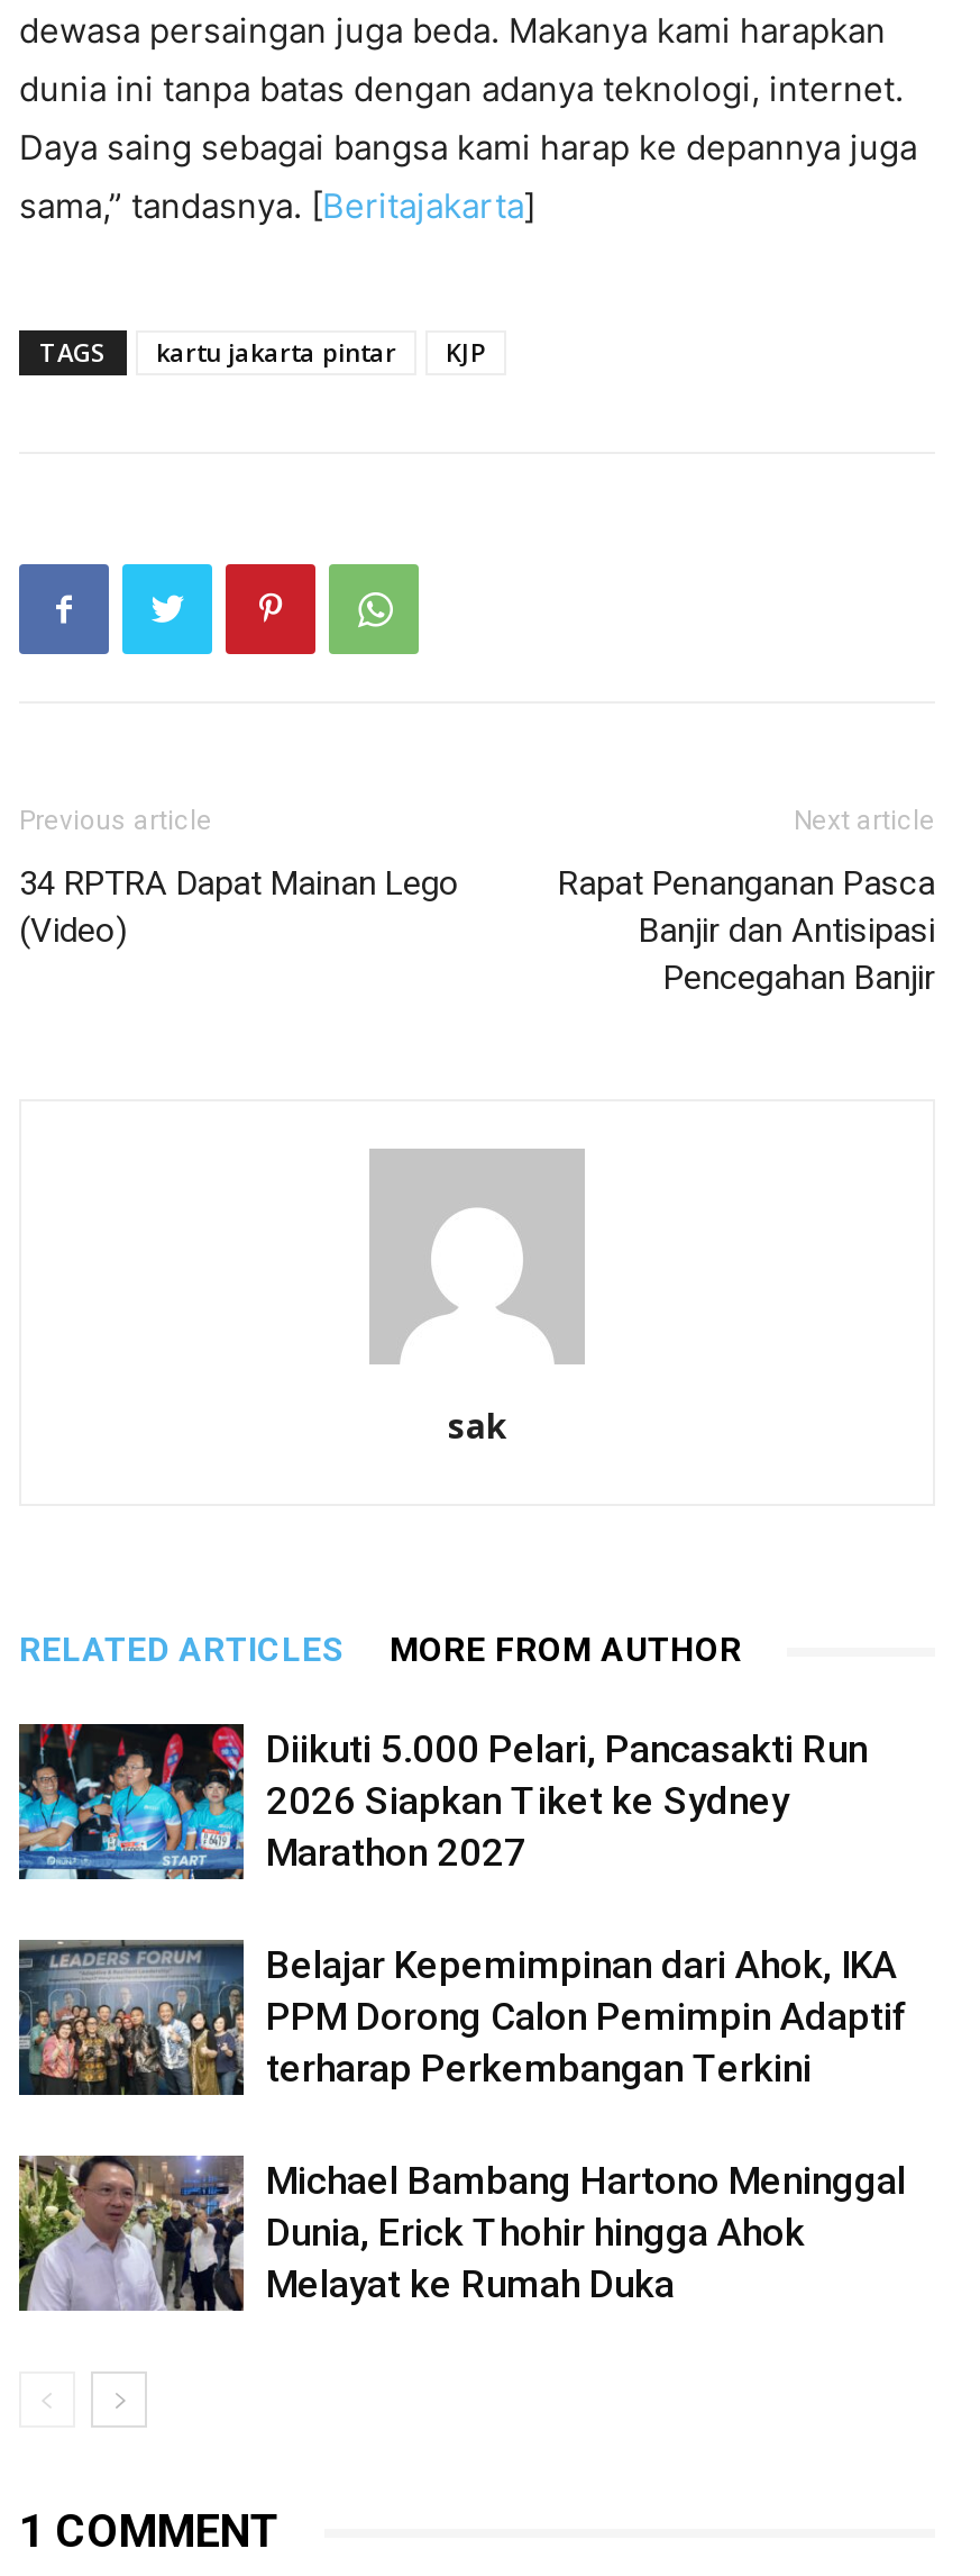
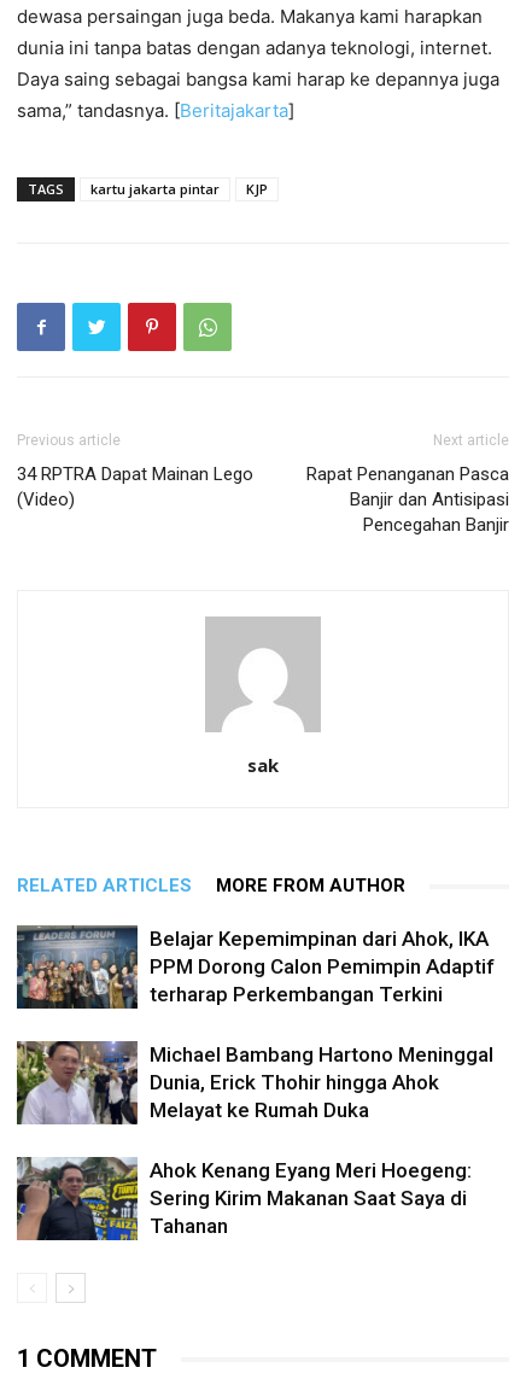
- [image]
- Diikuti 5.000 Pelari, Pancasakti Run
- 2026 Siapkan Tiket ke Sydney
- Marathon 2027

moved up: [image] | Belajar Kepemimpinan dari Ahok, IKA | PPM Dorong Calon Pemimpin Adaptif | terharap Perkembangan Terkini | Michael Bambang Hartono Meninggal | Dunia, Erick Thohir hingga Ahok | Melayat ke Rumah Duka

+ [image]
+ Ahok Kenang Eyang Meri Hoegeng:
+ Sering Kirim Makanan Saat Saya di
+ Tahanan
